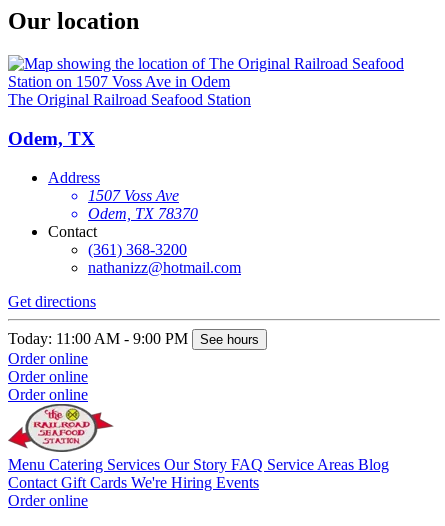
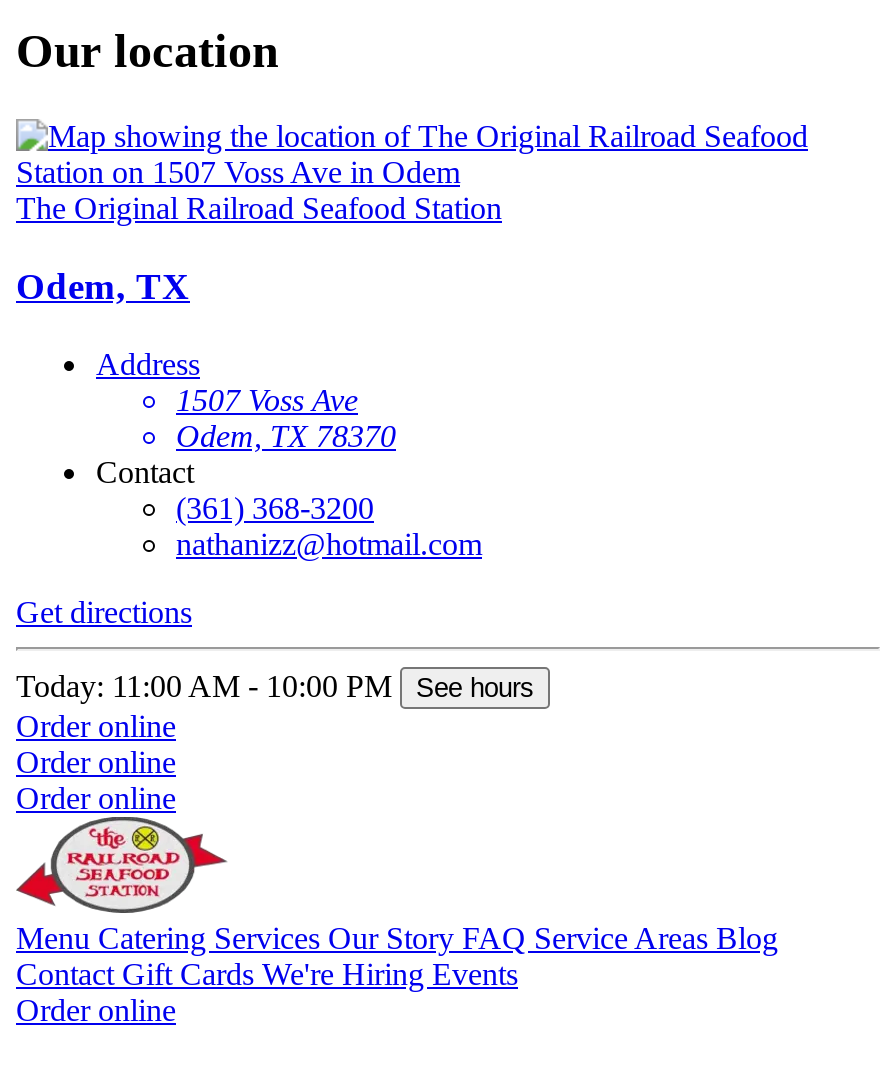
- Today: 11:00 AM - 9:00 PM See hours
+ Today: 11:00 AM - 10:00 PM See hours
